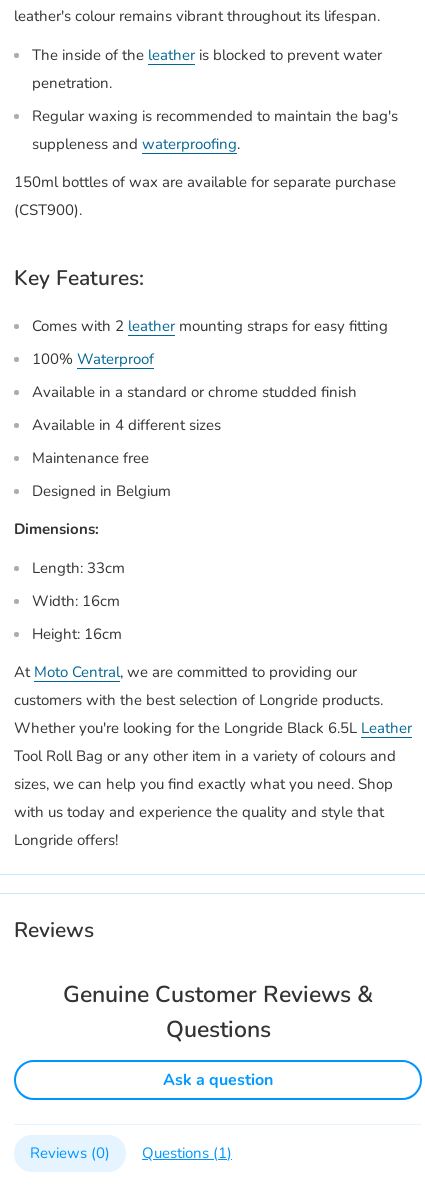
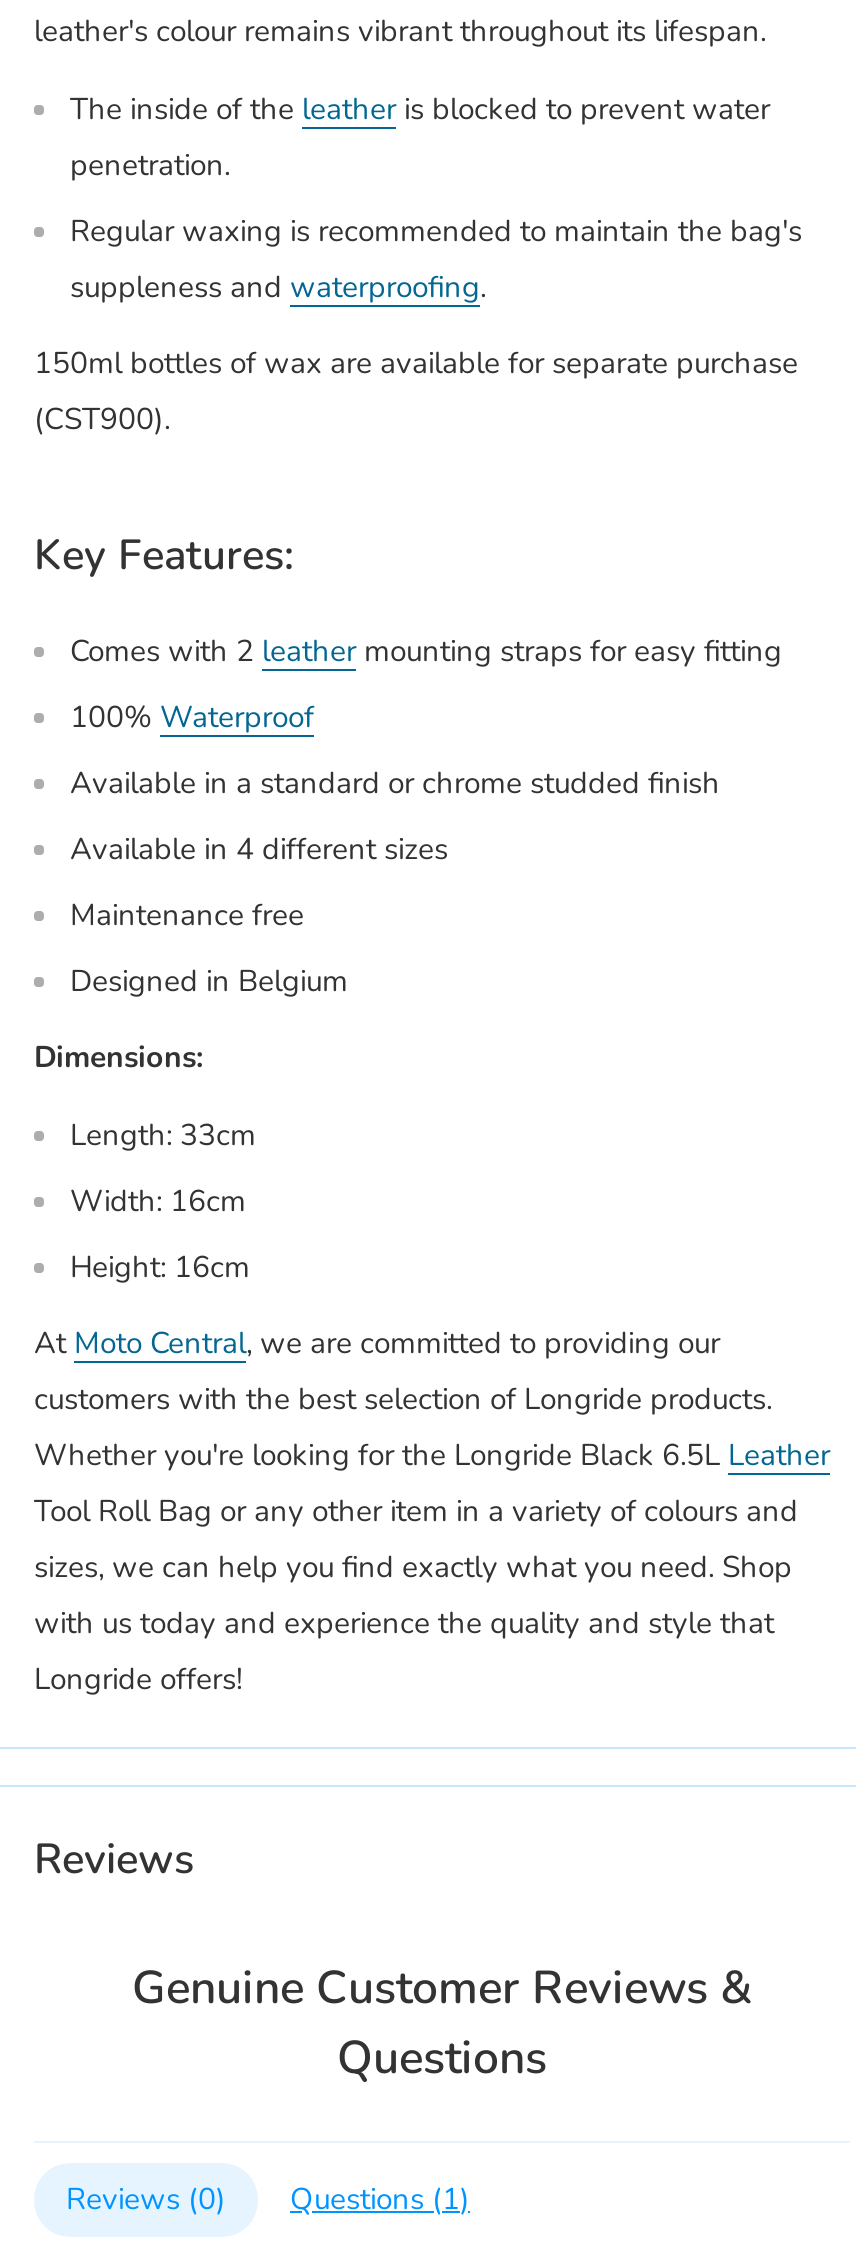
- Ask a question
